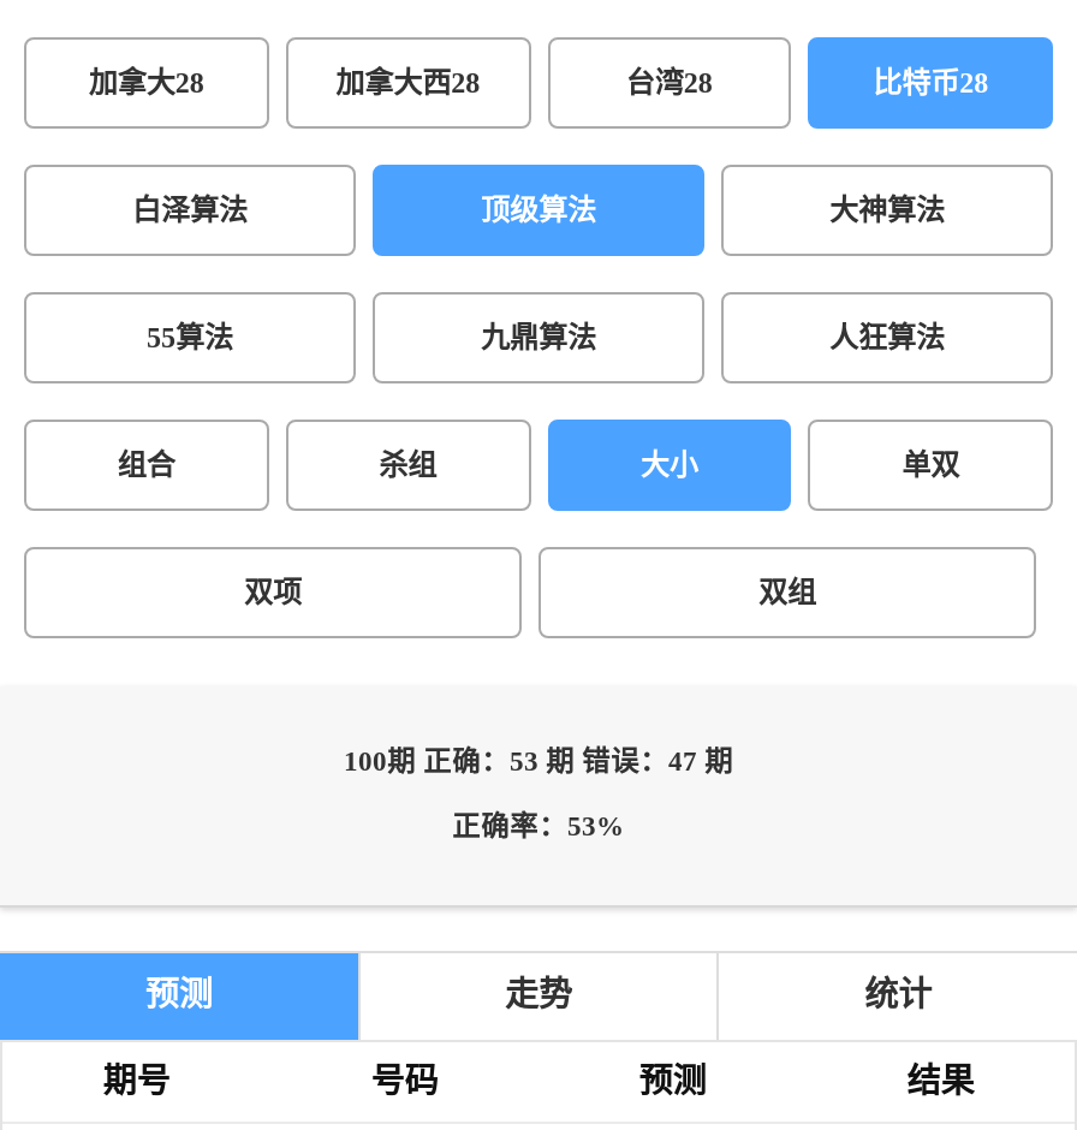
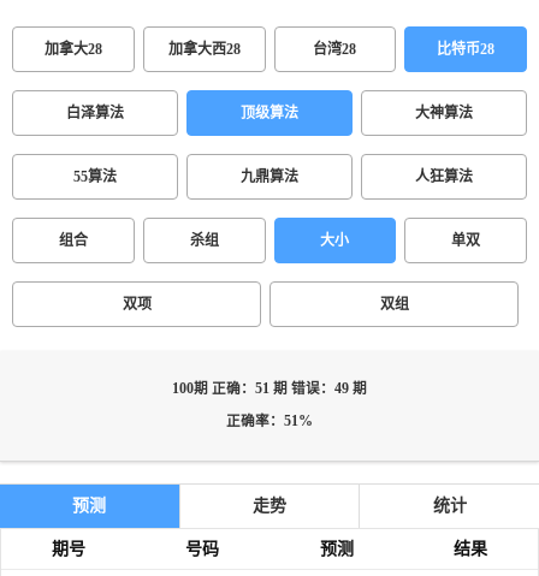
- 100期 正确：53 期 错误：47 期
+ 100期 正确：51 期 错误：49 期

- 正确率：53%
+ 正确率：51%
